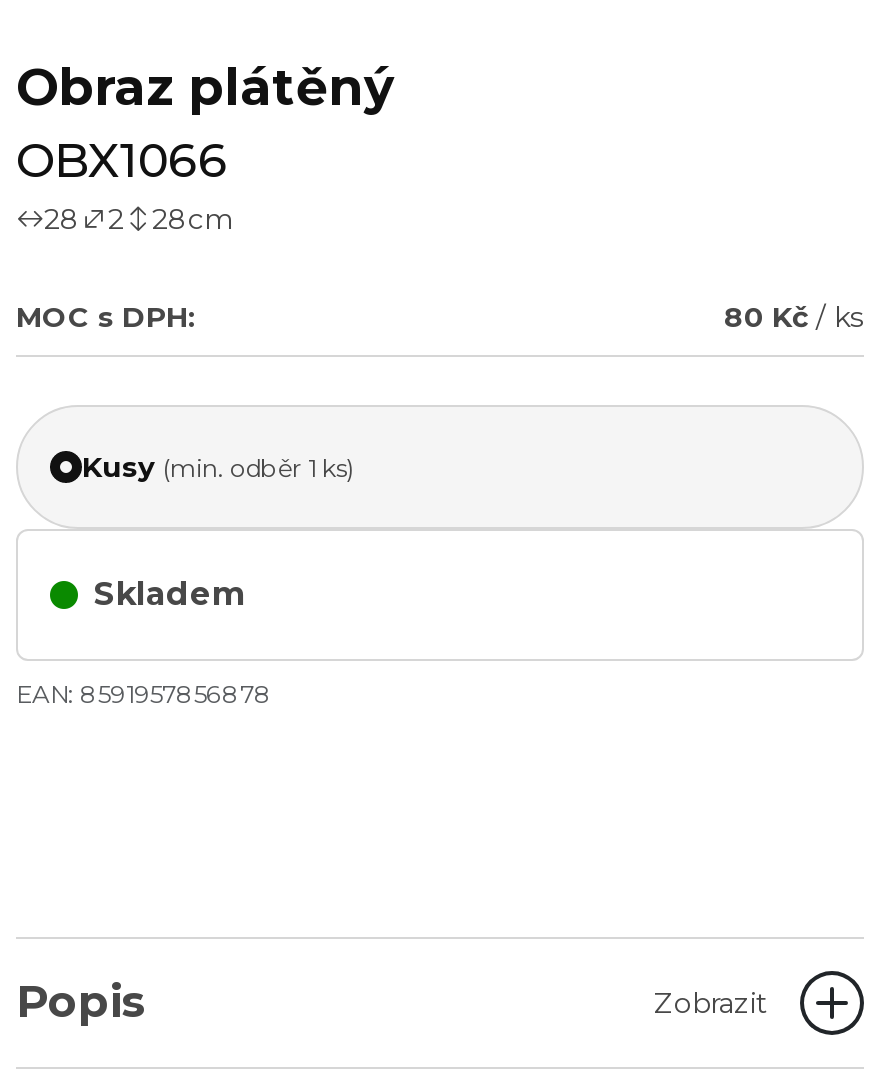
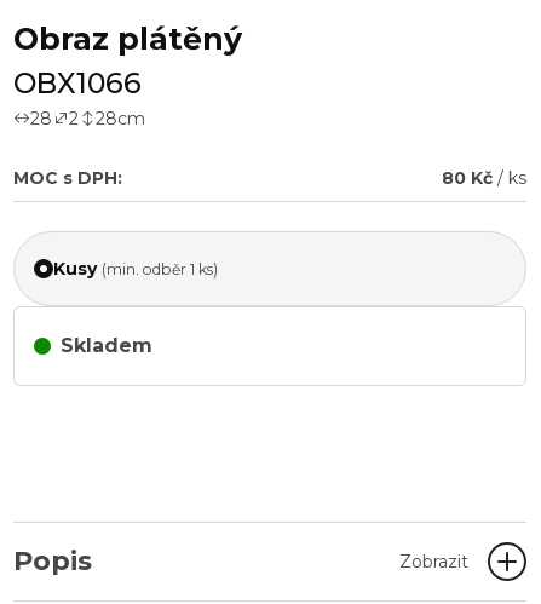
- EAN: 8591957856878
